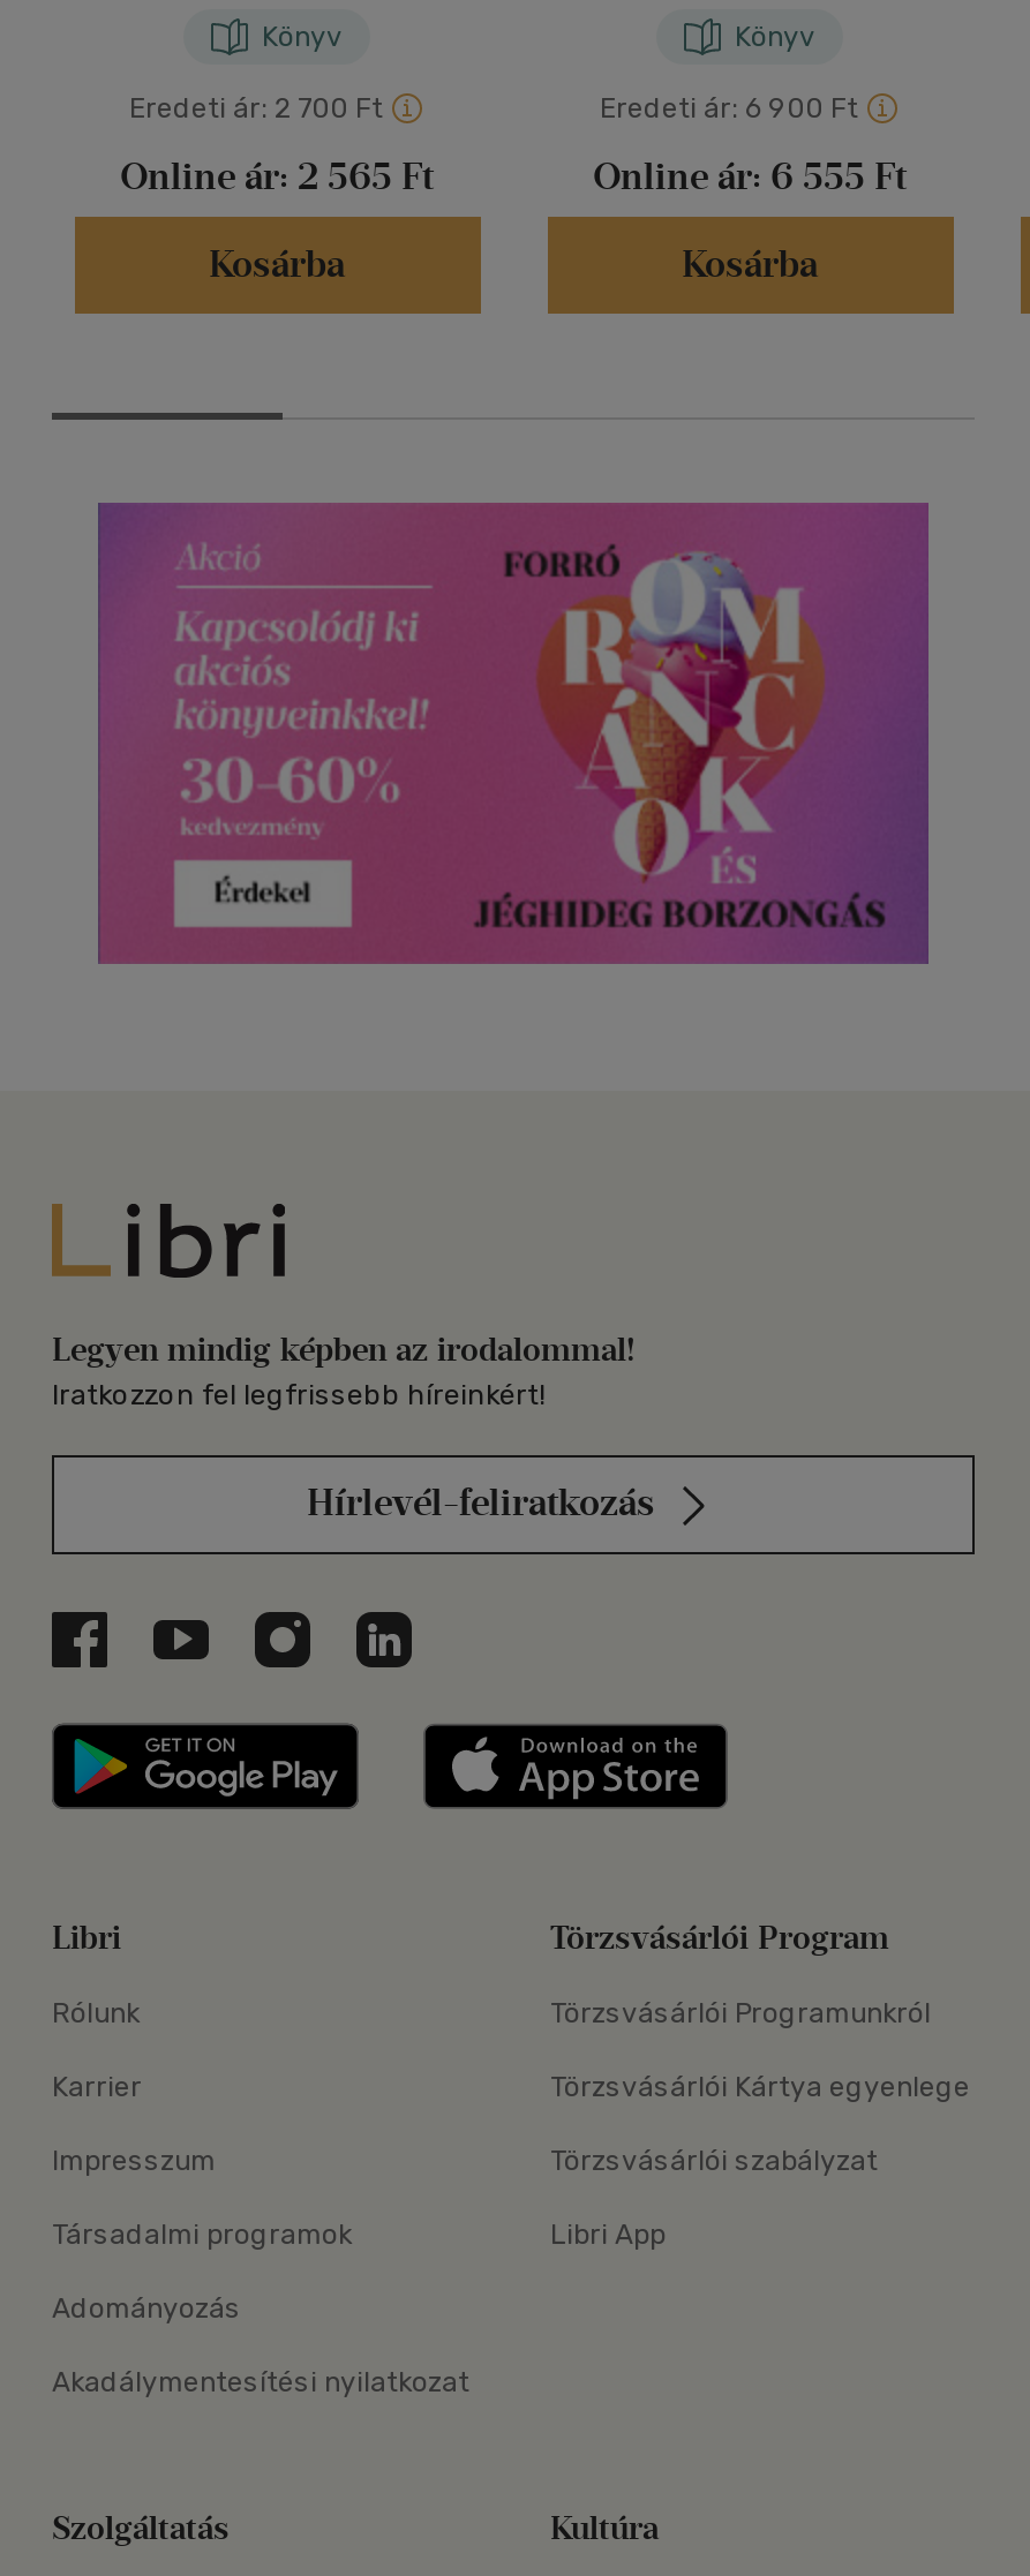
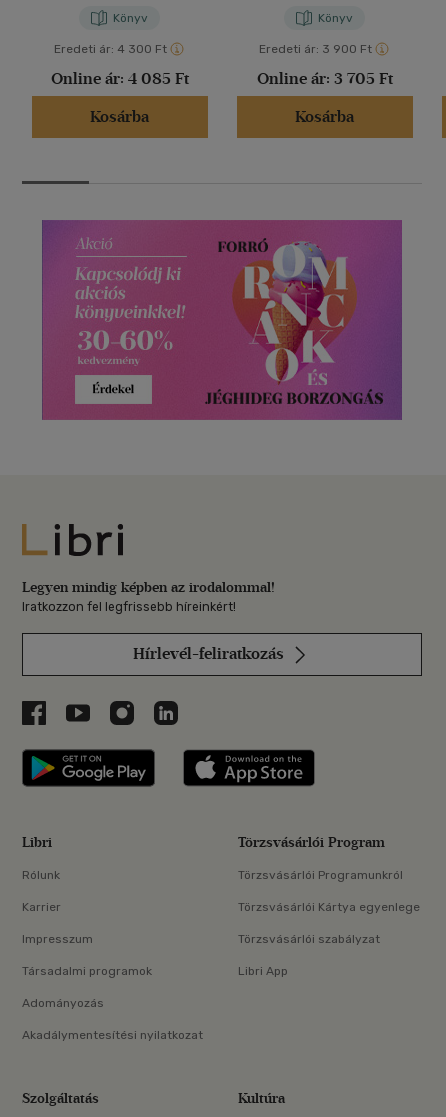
- Eredeti ár: 2 700 Ft
+ Eredeti ár: 4 300 Ft

- Eredeti ár: 6 900 Ft
+ Eredeti ár: 3 900 Ft

- Online ár: 2 565 Ft
+ Online ár: 4 085 Ft

- Online ár: 6 555 Ft
+ Online ár: 3 705 Ft
